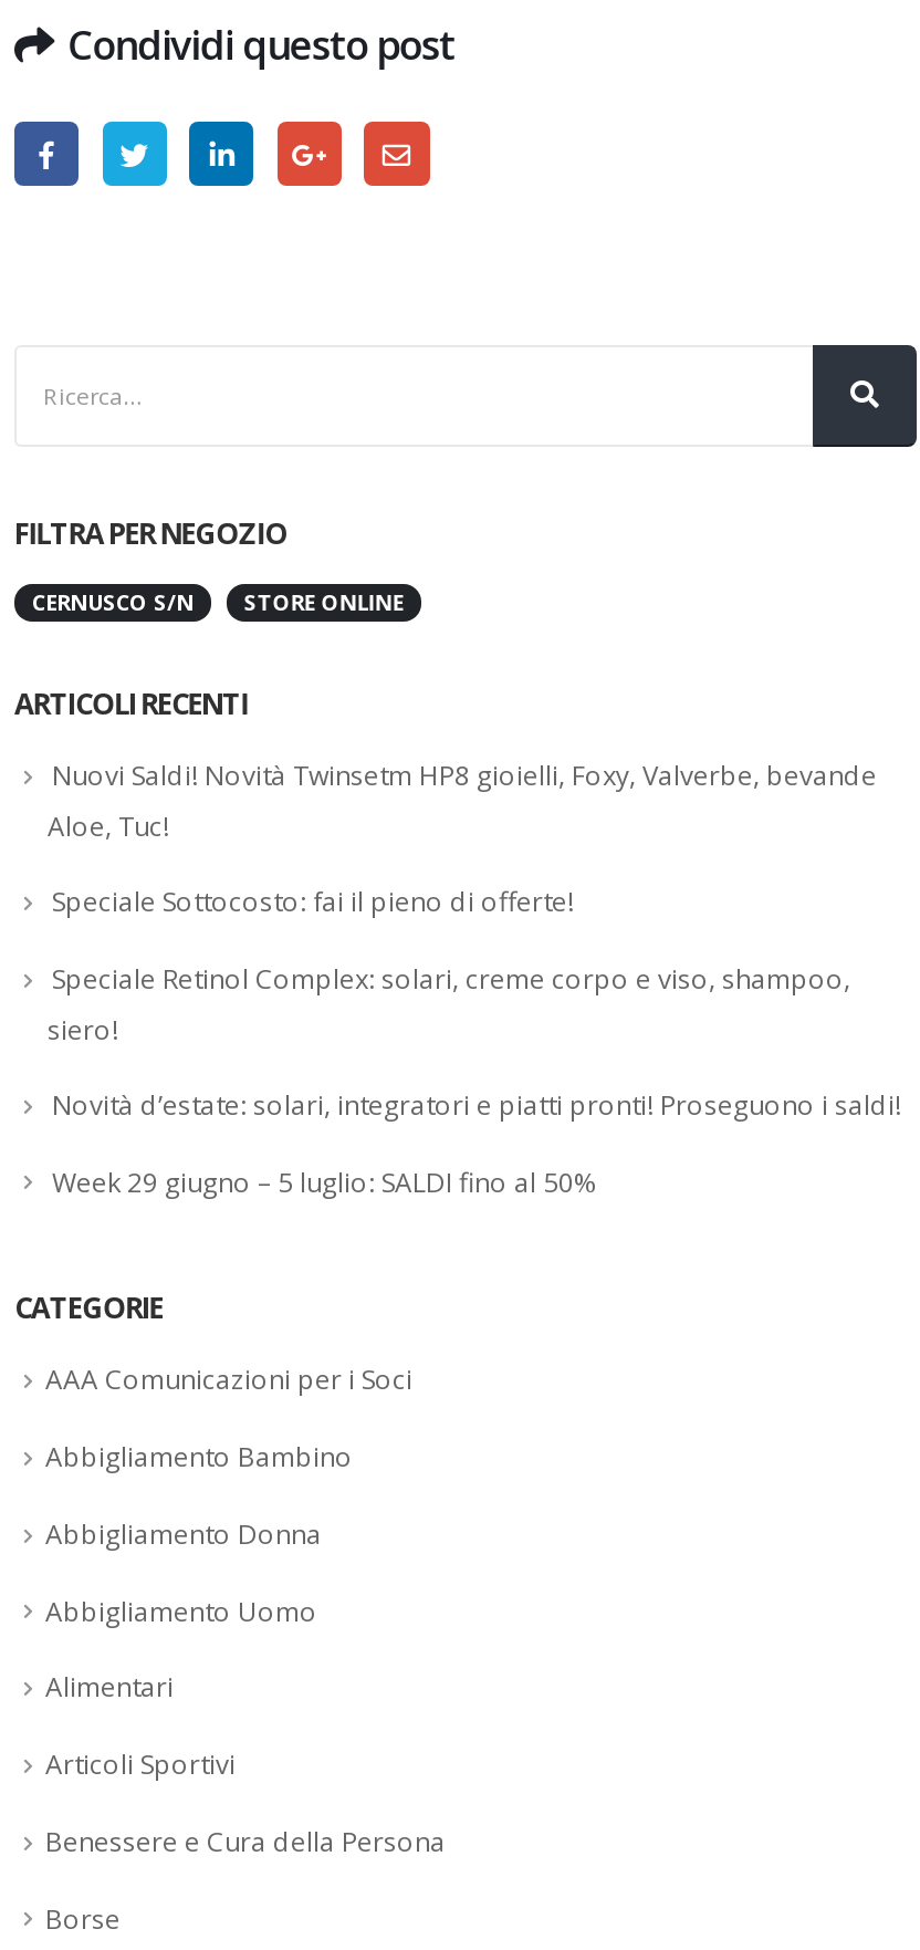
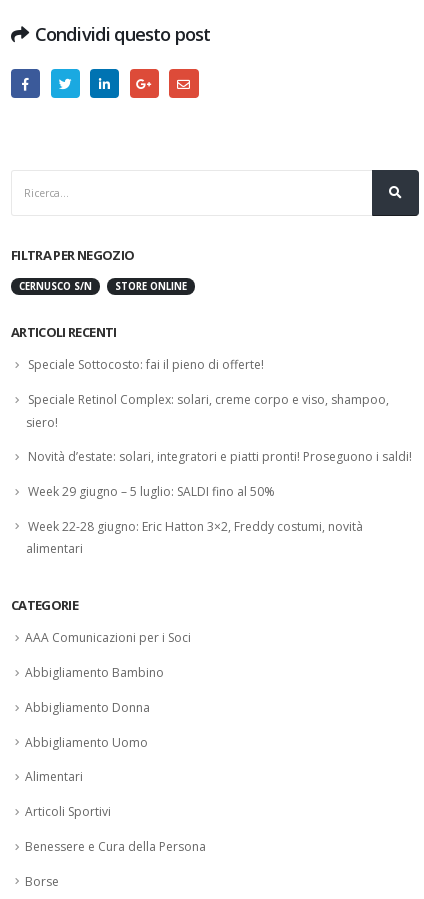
- Nuovi Saldi! Novità Twinsetm HP8 gioielli, Foxy, Valverbe, bevande
- Aloe, Tuc!

moved up: Speciale Sottocosto: fai il pieno di offerte! | Speciale Retinol Complex: solari, creme corpo e viso, shampoo, | siero! | Novità d’estate: solari, integratori e piatti pronti! Proseguono i saldi! | Week 29 giugno – 5 luglio: SALDI fino al 50%

+ Week 22-28 giugno: Eric Hatton 3×2, Freddy costumi, novità
+ alimentari
